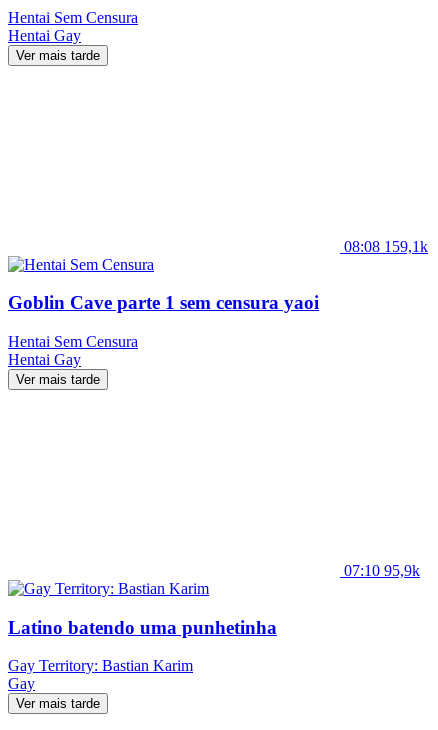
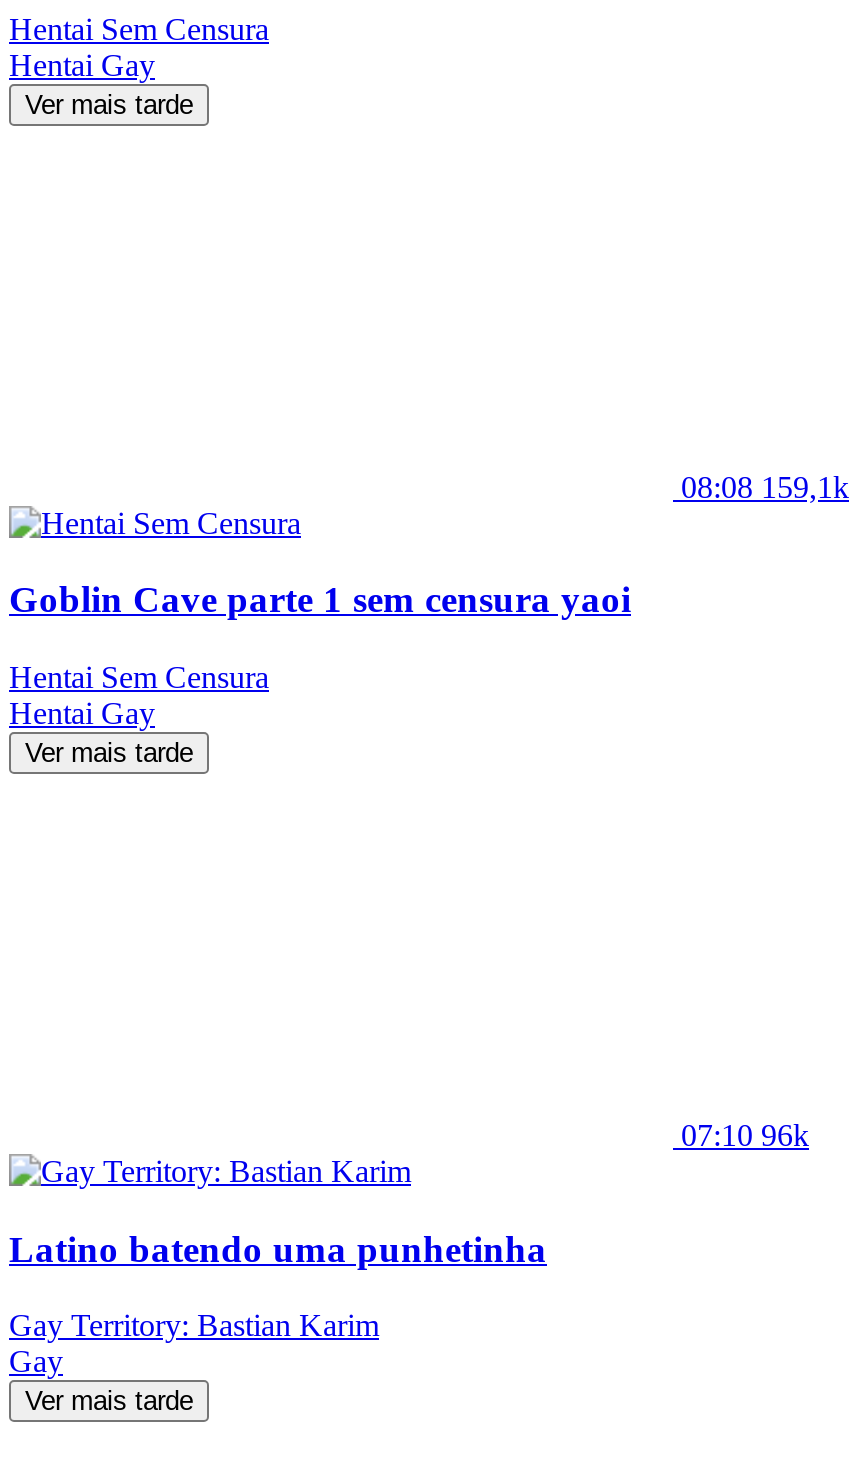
- 07:10 95,9k
+ 07:10 96k
